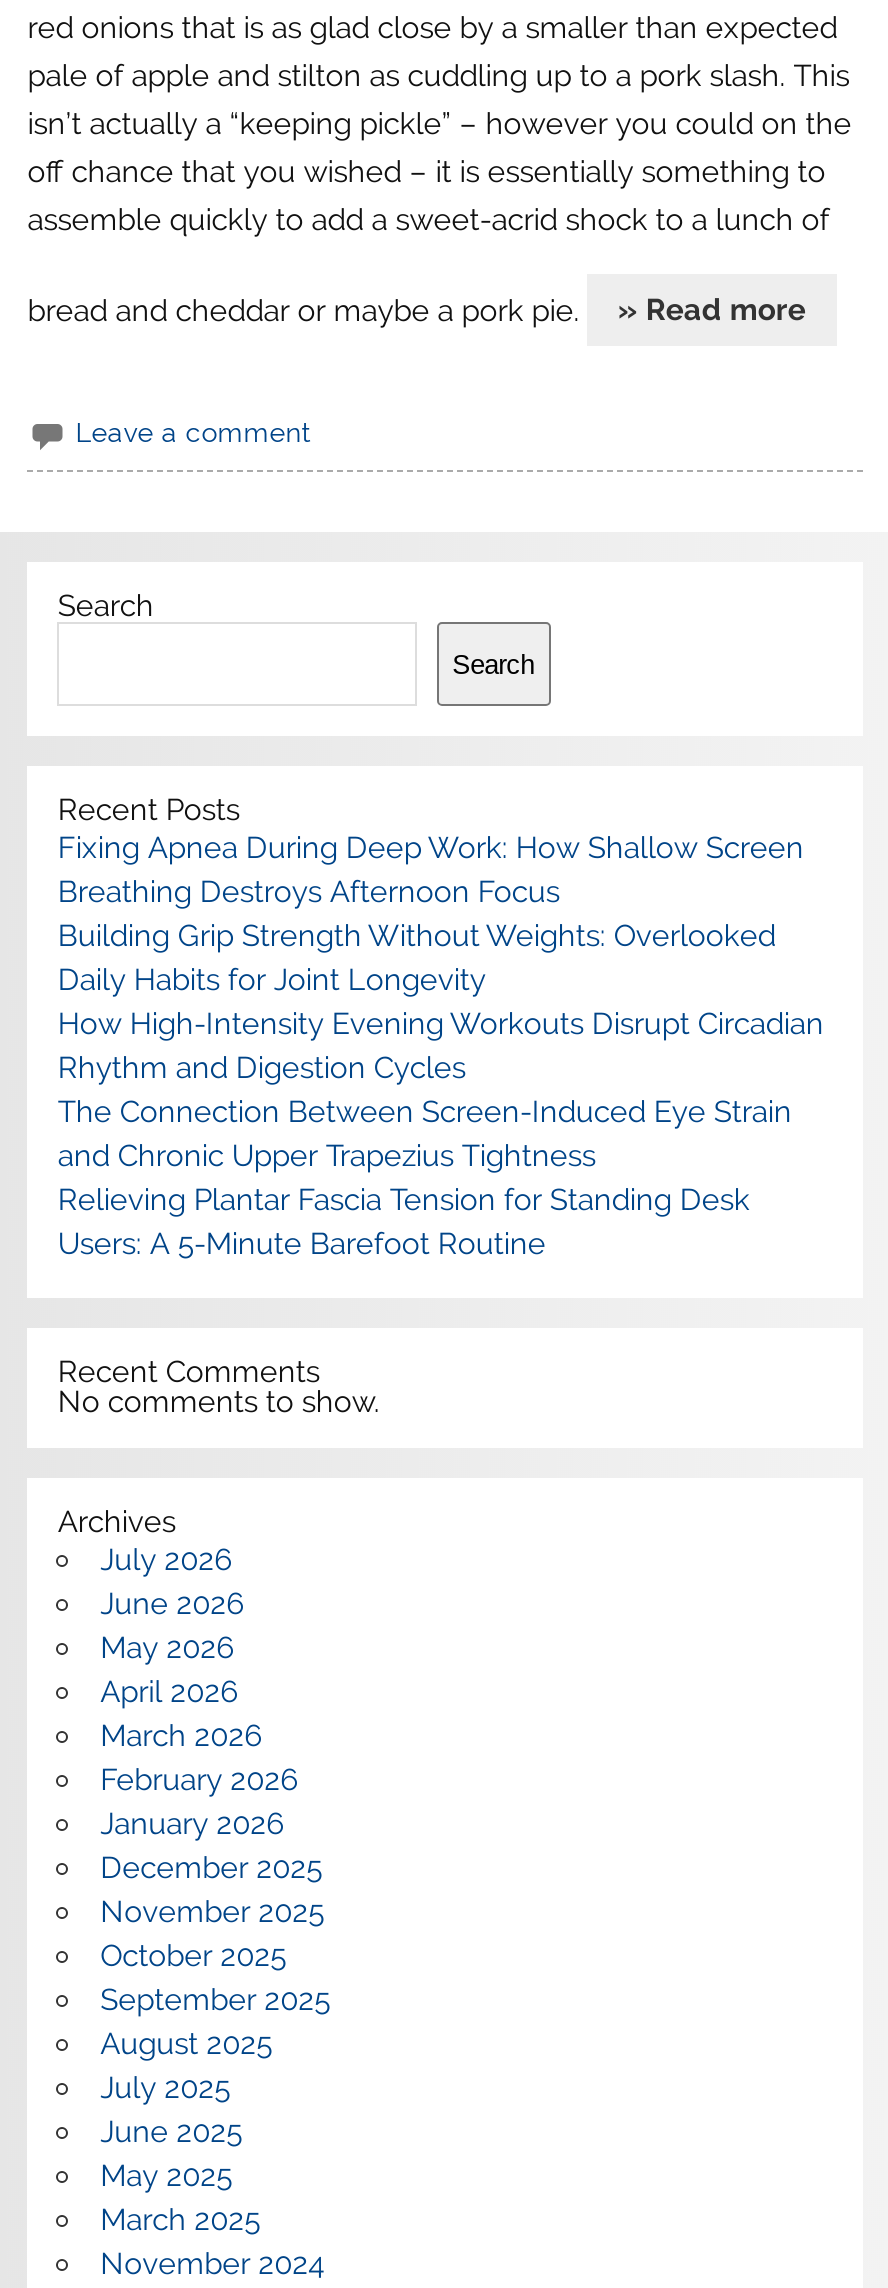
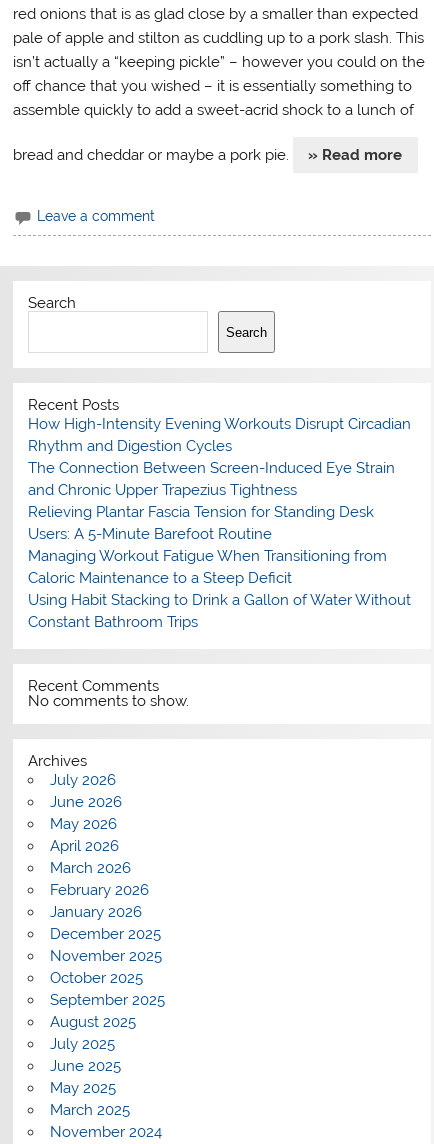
- Fixing Apnea During Deep Work: How Shallow Screen
- Breathing Destroys Afternoon Focus
- Building Grip Strength Without Weights: Overlooked
- Daily Habits for Joint Longevity

moved up: How High-Intensity Evening Workouts Disrupt Circadian | Rhythm and Digestion Cycles | The Connection Between Screen-Induced Eye Strain | and Chronic Upper Trapezius Tightness | Relieving Plantar Fascia Tension for Standing Desk | Users: A 5-Minute Barefoot Routine

+ Managing Workout Fatigue When Transitioning from
+ Caloric Maintenance to a Steep Deficit
+ Using Habit Stacking to Drink a Gallon of Water Without
+ Constant Bathroom Trips
